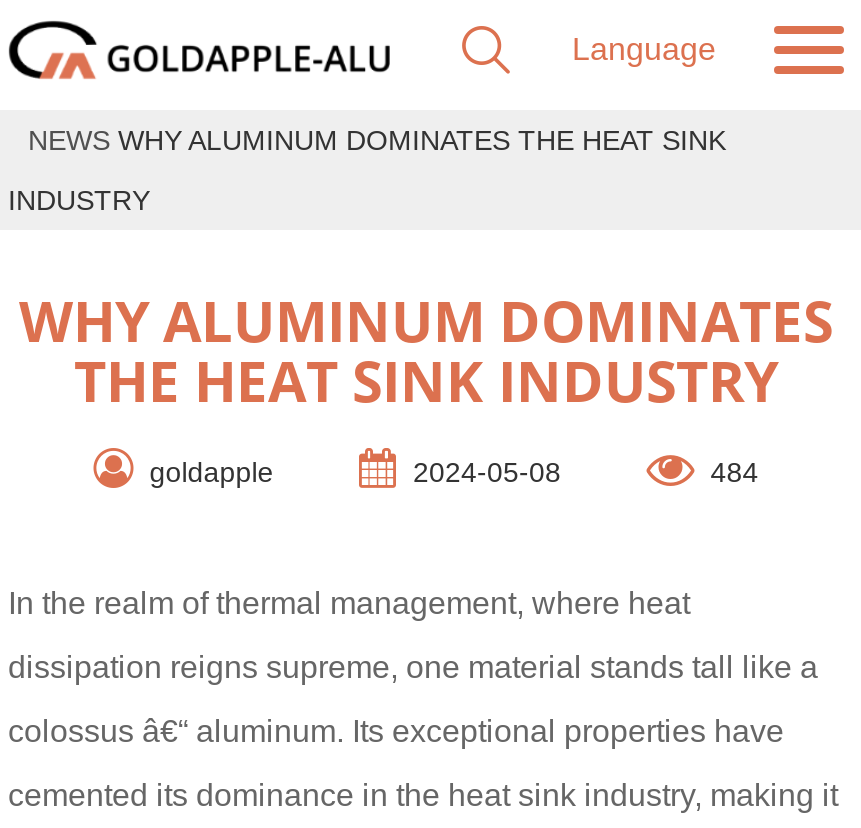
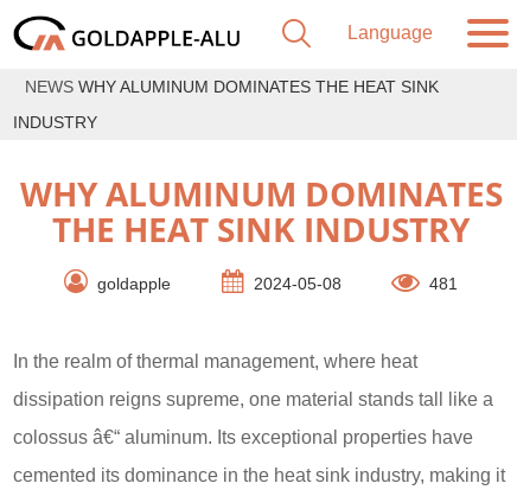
- 484
+ 481
